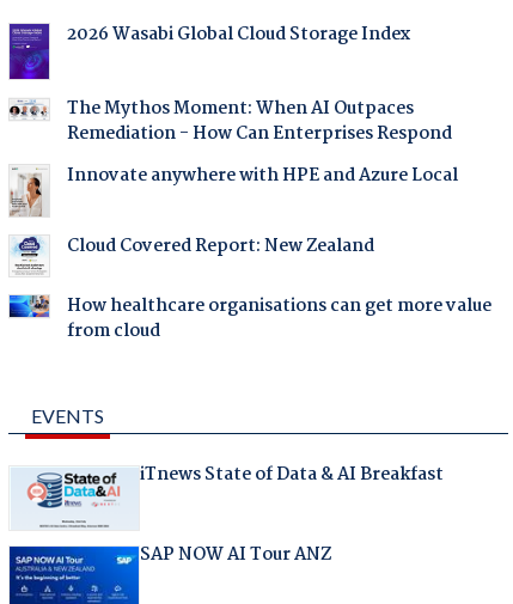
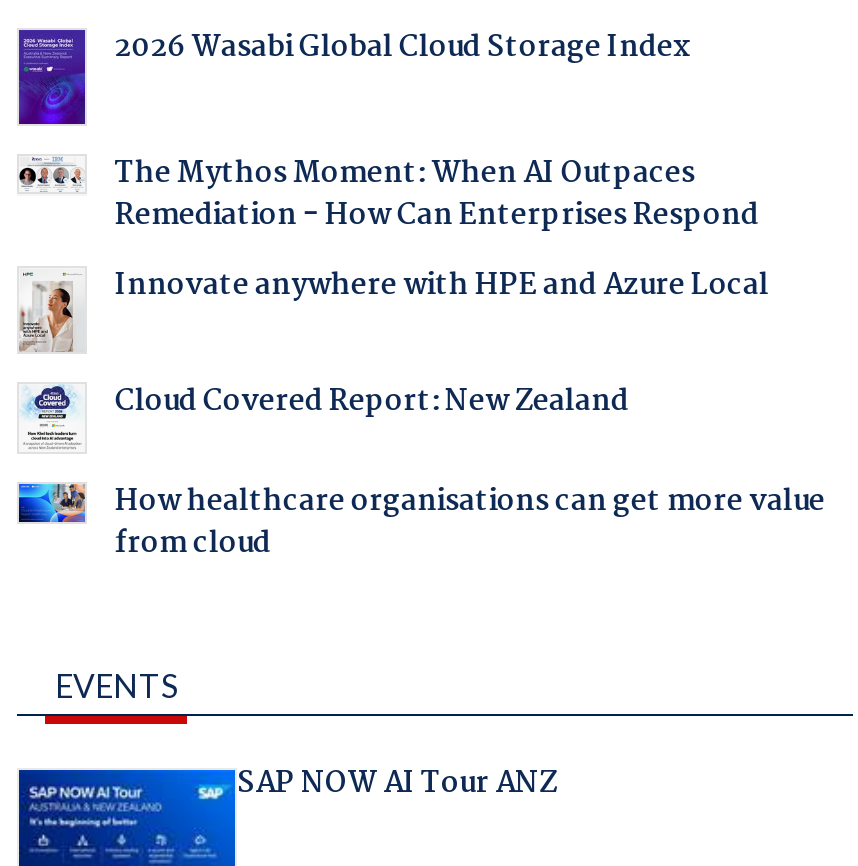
- [image]
- iTnews State of Data & AI Breakfast
